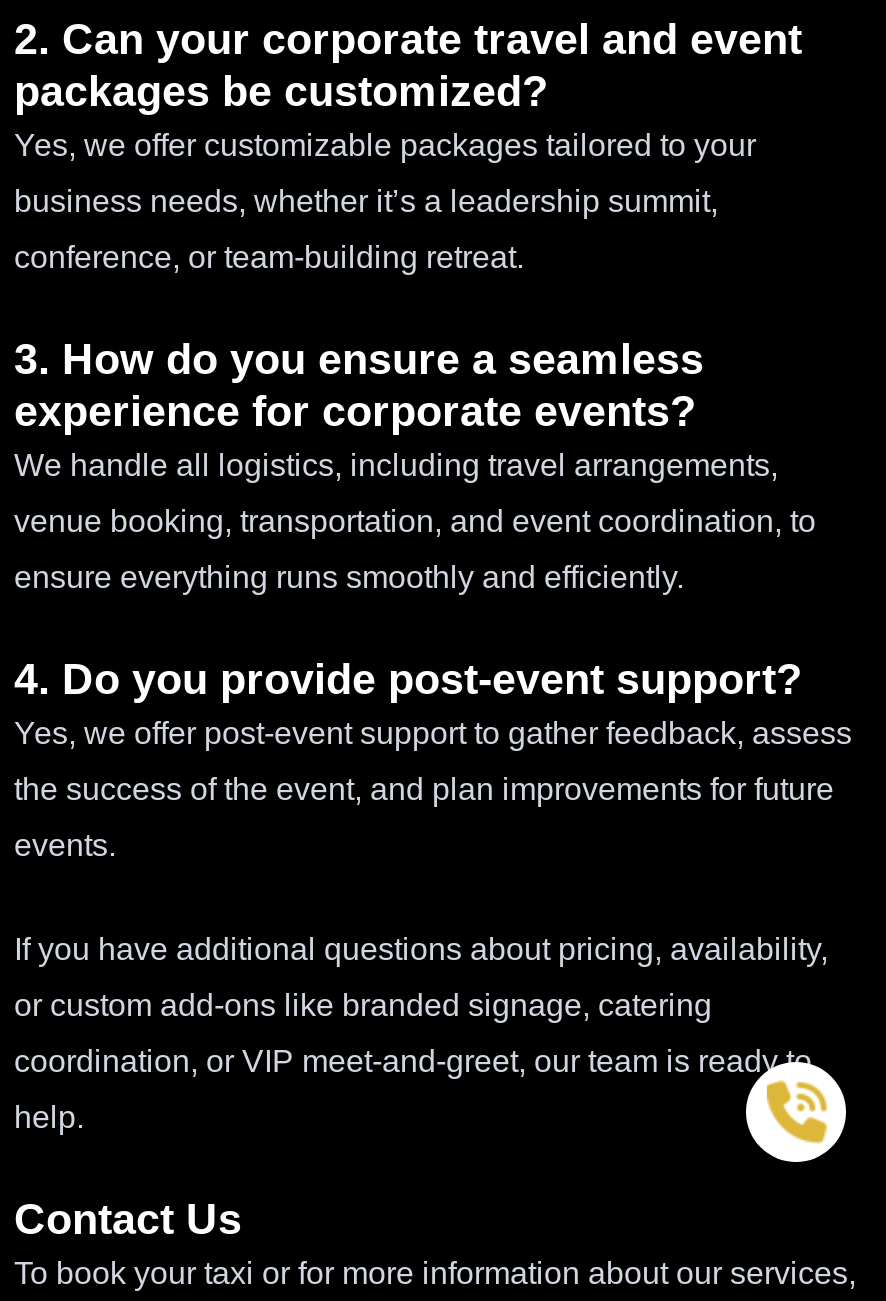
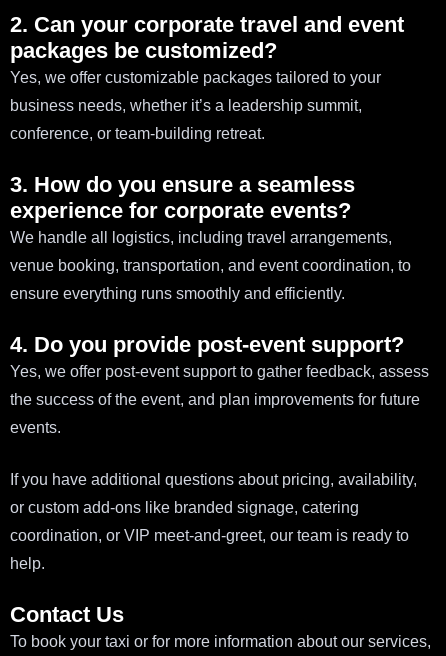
- [image]
